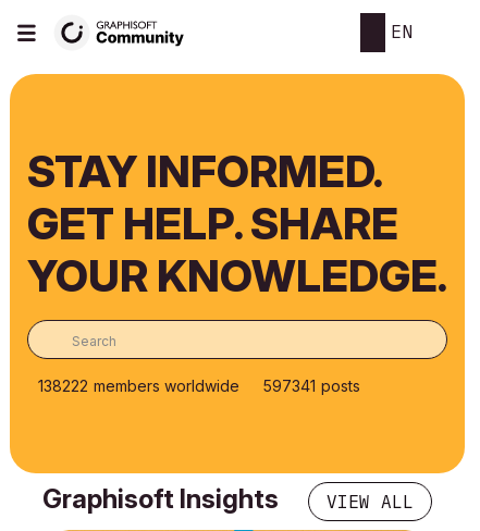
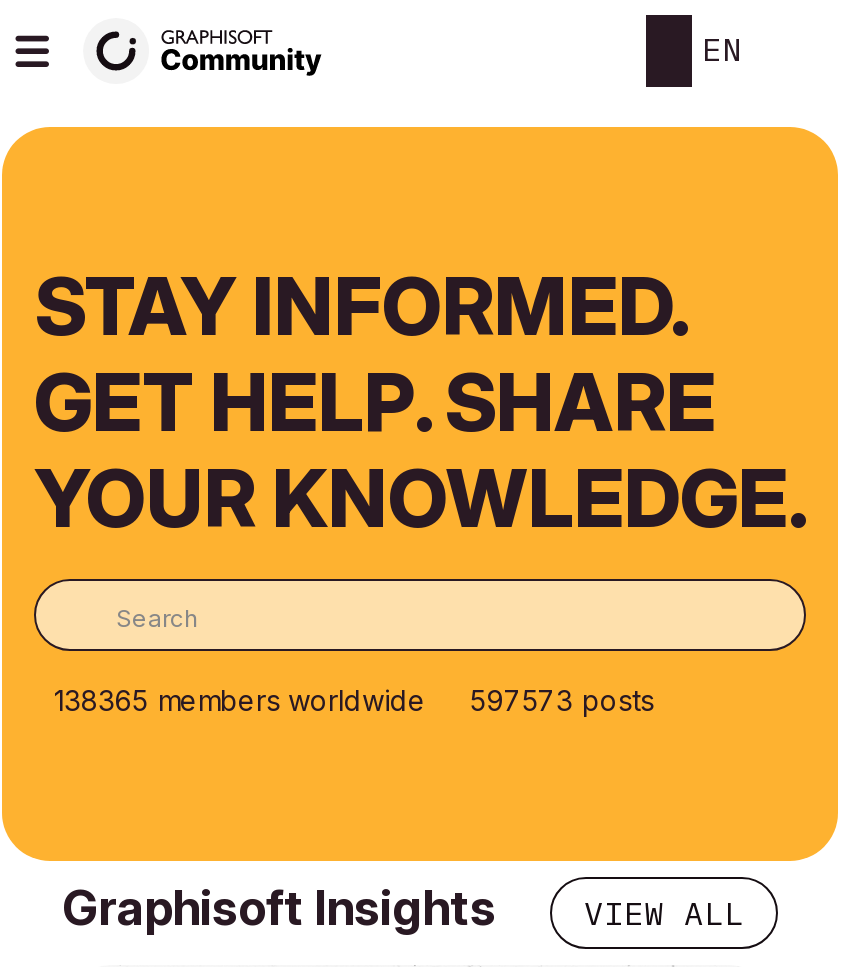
- 138222 members worldwide
+ 138365 members worldwide

- 597341 posts
+ 597573 posts
